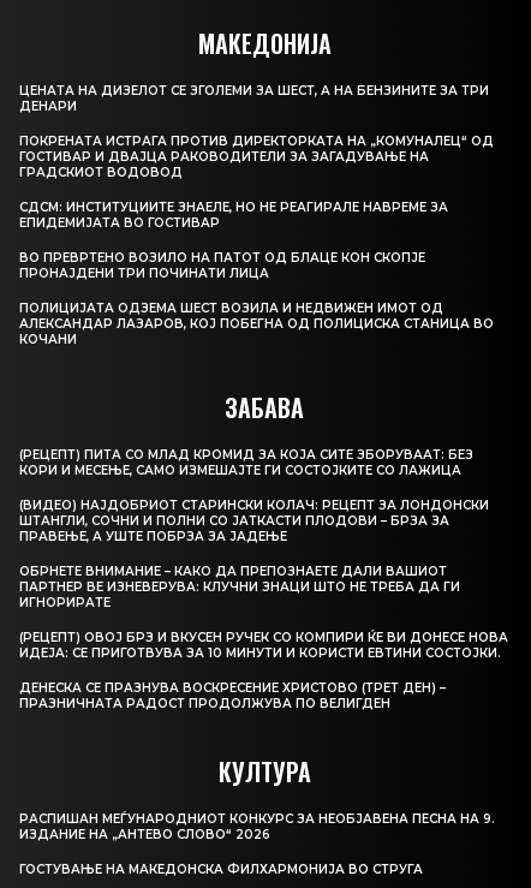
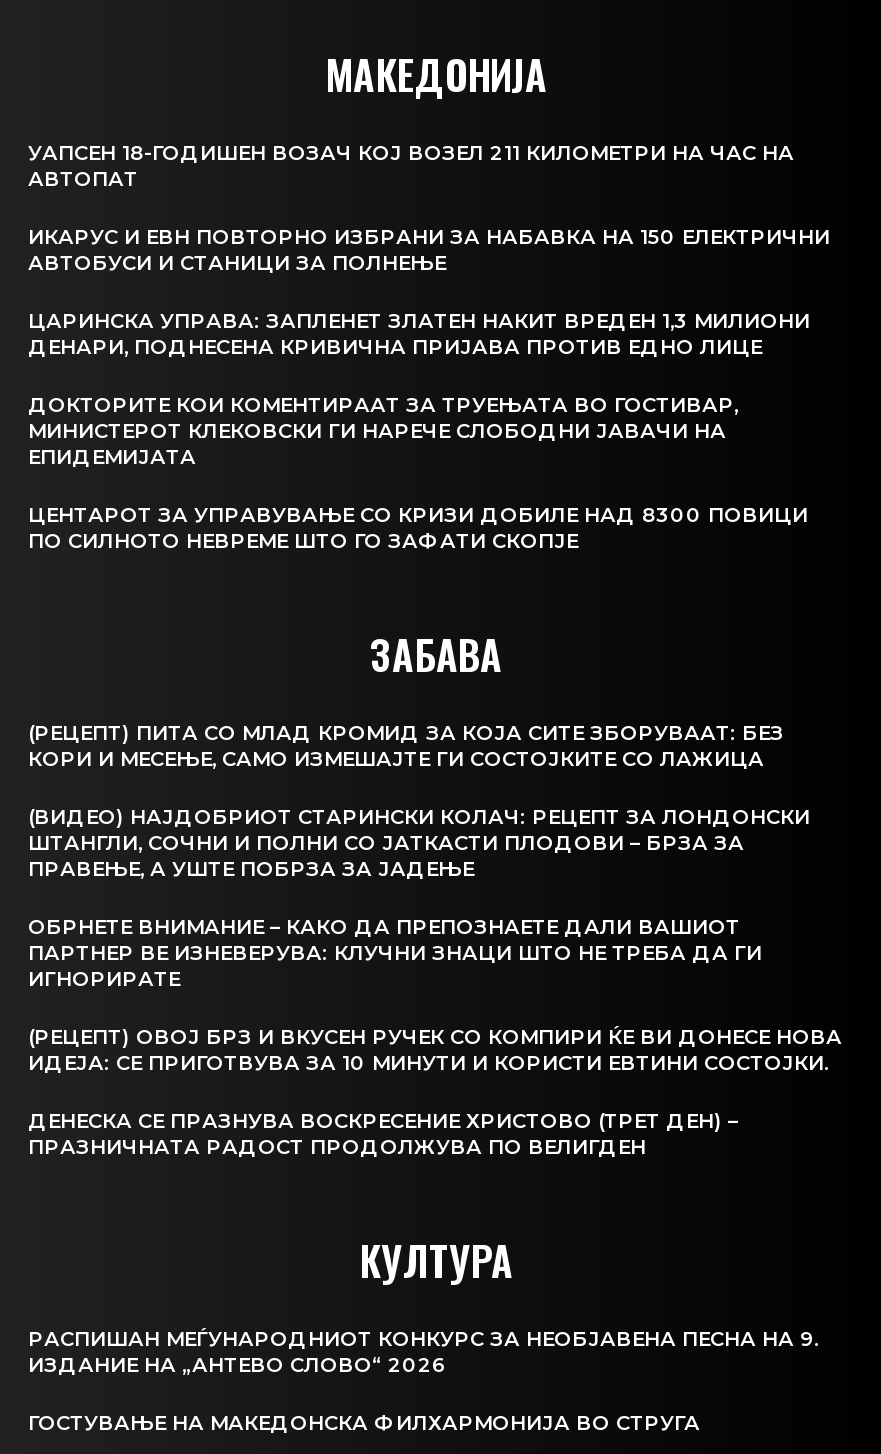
- ЦЕНАТА НА ДИЗЕЛОТ СЕ ЗГОЛЕМИ ЗА ШЕСТ, А НА БЕНЗИНИТЕ ЗА ТРИ
- ДЕНАРИ
+ УАПСЕН 18-ГОДИШЕН ВОЗАЧ КОЈ ВОЗЕЛ 211 КИЛОМЕТРИ НА ЧАС НА
+ АВТОПАТ

- ПОКРЕНАТА ИСТРАГА ПРОТИВ ДИРЕКТОРКАТА НА „КОМУНАЛЕЦ“ ОД
- ГОСТИВАР И ДВАЈЦА РАКОВОДИТЕЛИ ЗА ЗАГАДУВАЊЕ НА
- ГРАДСКИОТ ВОДОВОД
+ ИКАРУС И ЕВН ПОВТОРНО ИЗБРАНИ ЗА НАБАВКА НА 150 ЕЛЕКТРИЧНИ
+ АВТОБУСИ И СТАНИЦИ ЗА ПОЛНЕЊЕ

- СДСМ: ИНСТИТУЦИИТЕ ЗНАЕЛЕ, НО НЕ РЕАГИРАЛЕ НАВРЕМЕ ЗА
- ЕПИДЕМИЈАТА ВО ГОСТИВАР
+ ЦАРИНСКА УПРАВА: ЗАПЛЕНЕТ ЗЛАТЕН НАКИТ ВРЕДЕН 1,3 МИЛИОНИ
+ ДЕНАРИ, ПОДНЕСЕНА КРИВИЧНА ПРИЈАВА ПРОТИВ ЕДНО ЛИЦЕ

- ВО ПРЕВРТЕНО ВОЗИЛО НА ПАТОТ ОД БЛАЦЕ КОН СКОПЈЕ
- ПРОНАЈДЕНИ ТРИ ПОЧИНАТИ ЛИЦА
+ ДОКТОРИТЕ КОИ КОМЕНТИРААТ ЗА ТРУЕЊАТА ВО ГОСТИВАР,
+ МИНИСТЕРОТ КЛЕКОВСКИ ГИ НАРЕЧЕ СЛОБОДНИ ЈАВАЧИ НА
+ ЕПИДЕМИЈАТА

- ПОЛИЦИЈАТА ОДЗЕМА ШЕСТ ВОЗИЛА И НЕДВИЖЕН ИМОТ ОД
- АЛЕКСАНДАР ЛАЗАРОВ, КОЈ ПОБЕГНА ОД ПОЛИЦИСКА СТАНИЦА ВО
- КОЧАНИ
+ ЦЕНТАРОТ ЗА УПРАВУВАЊЕ СО КРИЗИ ДОБИЛЕ НАД 8300 ПОВИЦИ
+ ПО СИЛНОТО НЕВРЕМЕ ШТО ГО ЗАФАТИ СКОПЈЕ
